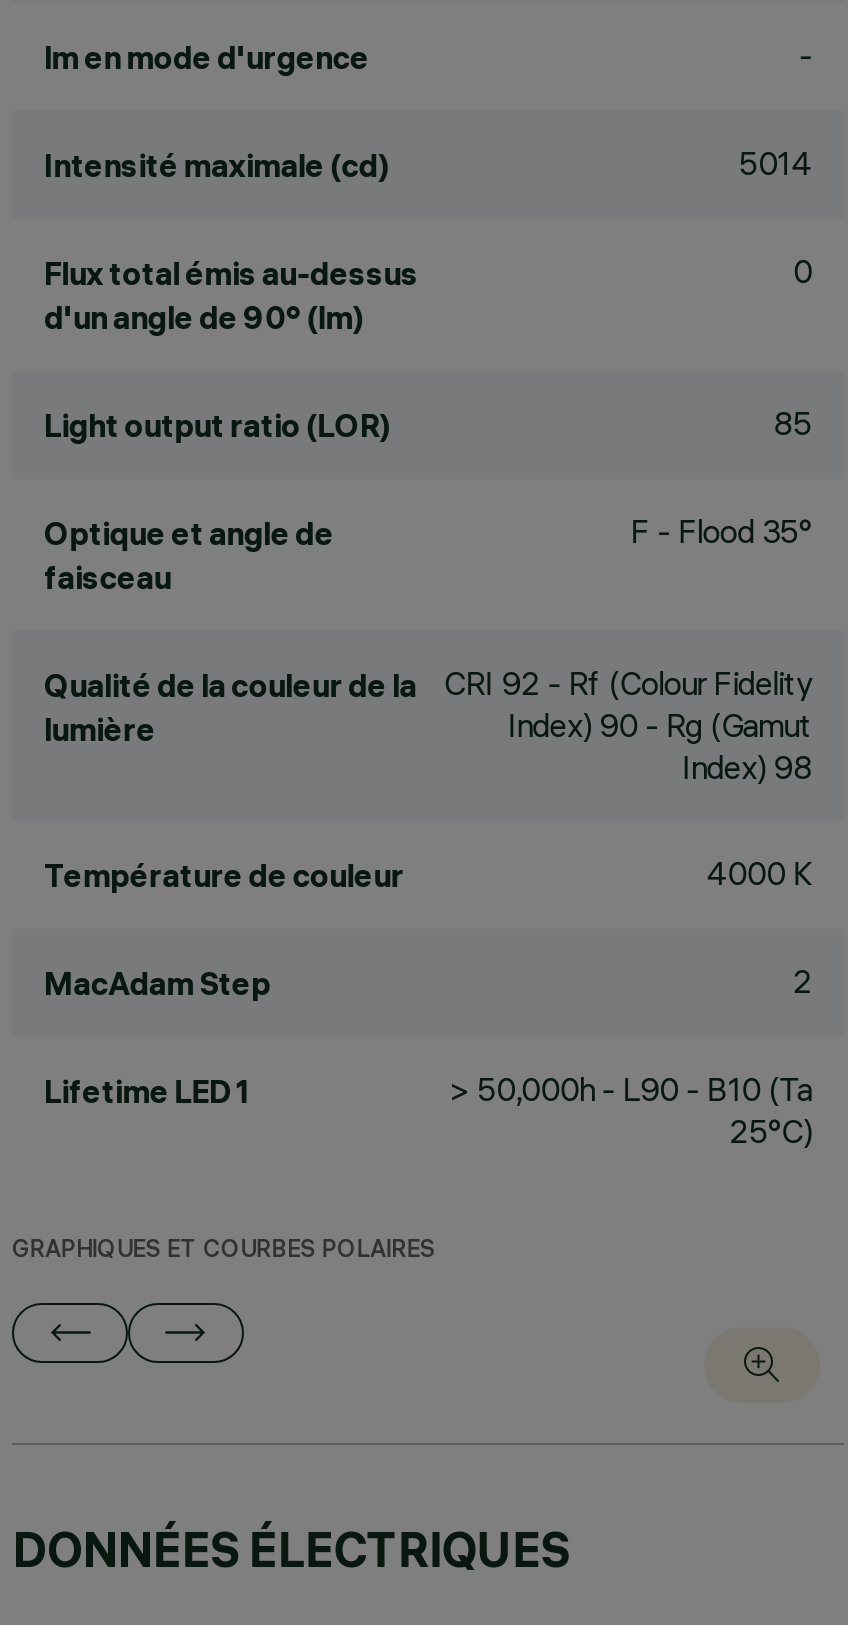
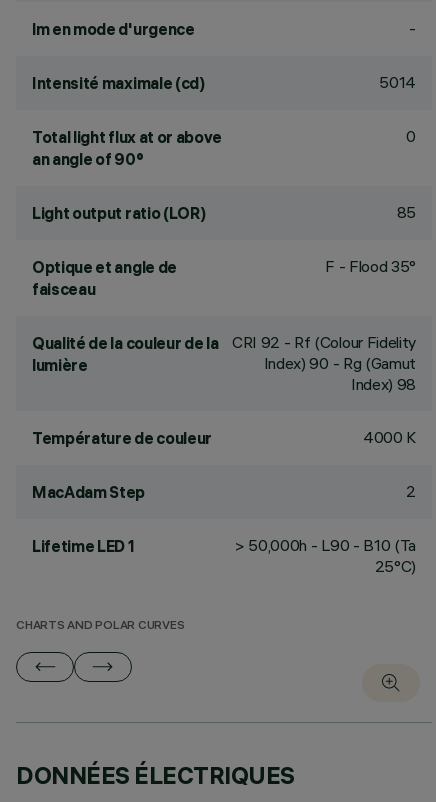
- Flux total émis au-dessus
- d'un angle de 90° (lm)
+ Total light flux at or above
+ an angle of 90°

- GRAPHIQUES ET COURBES POLAIRES
+ CHARTS AND POLAR CURVES
